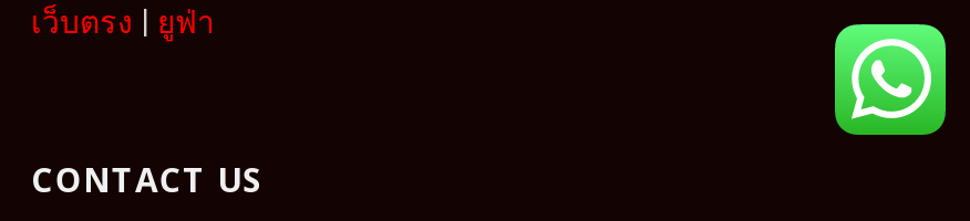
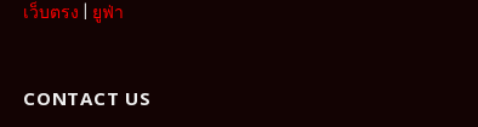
- [image]
